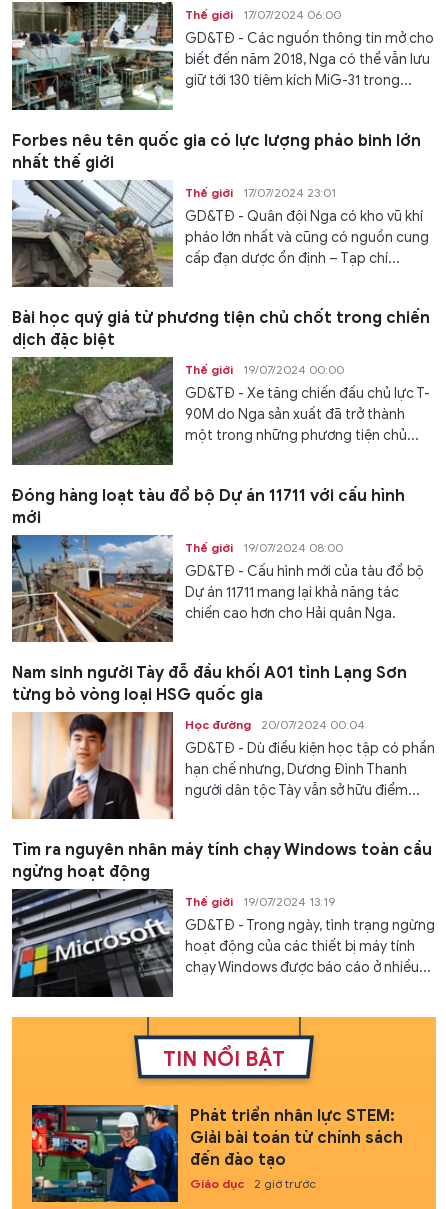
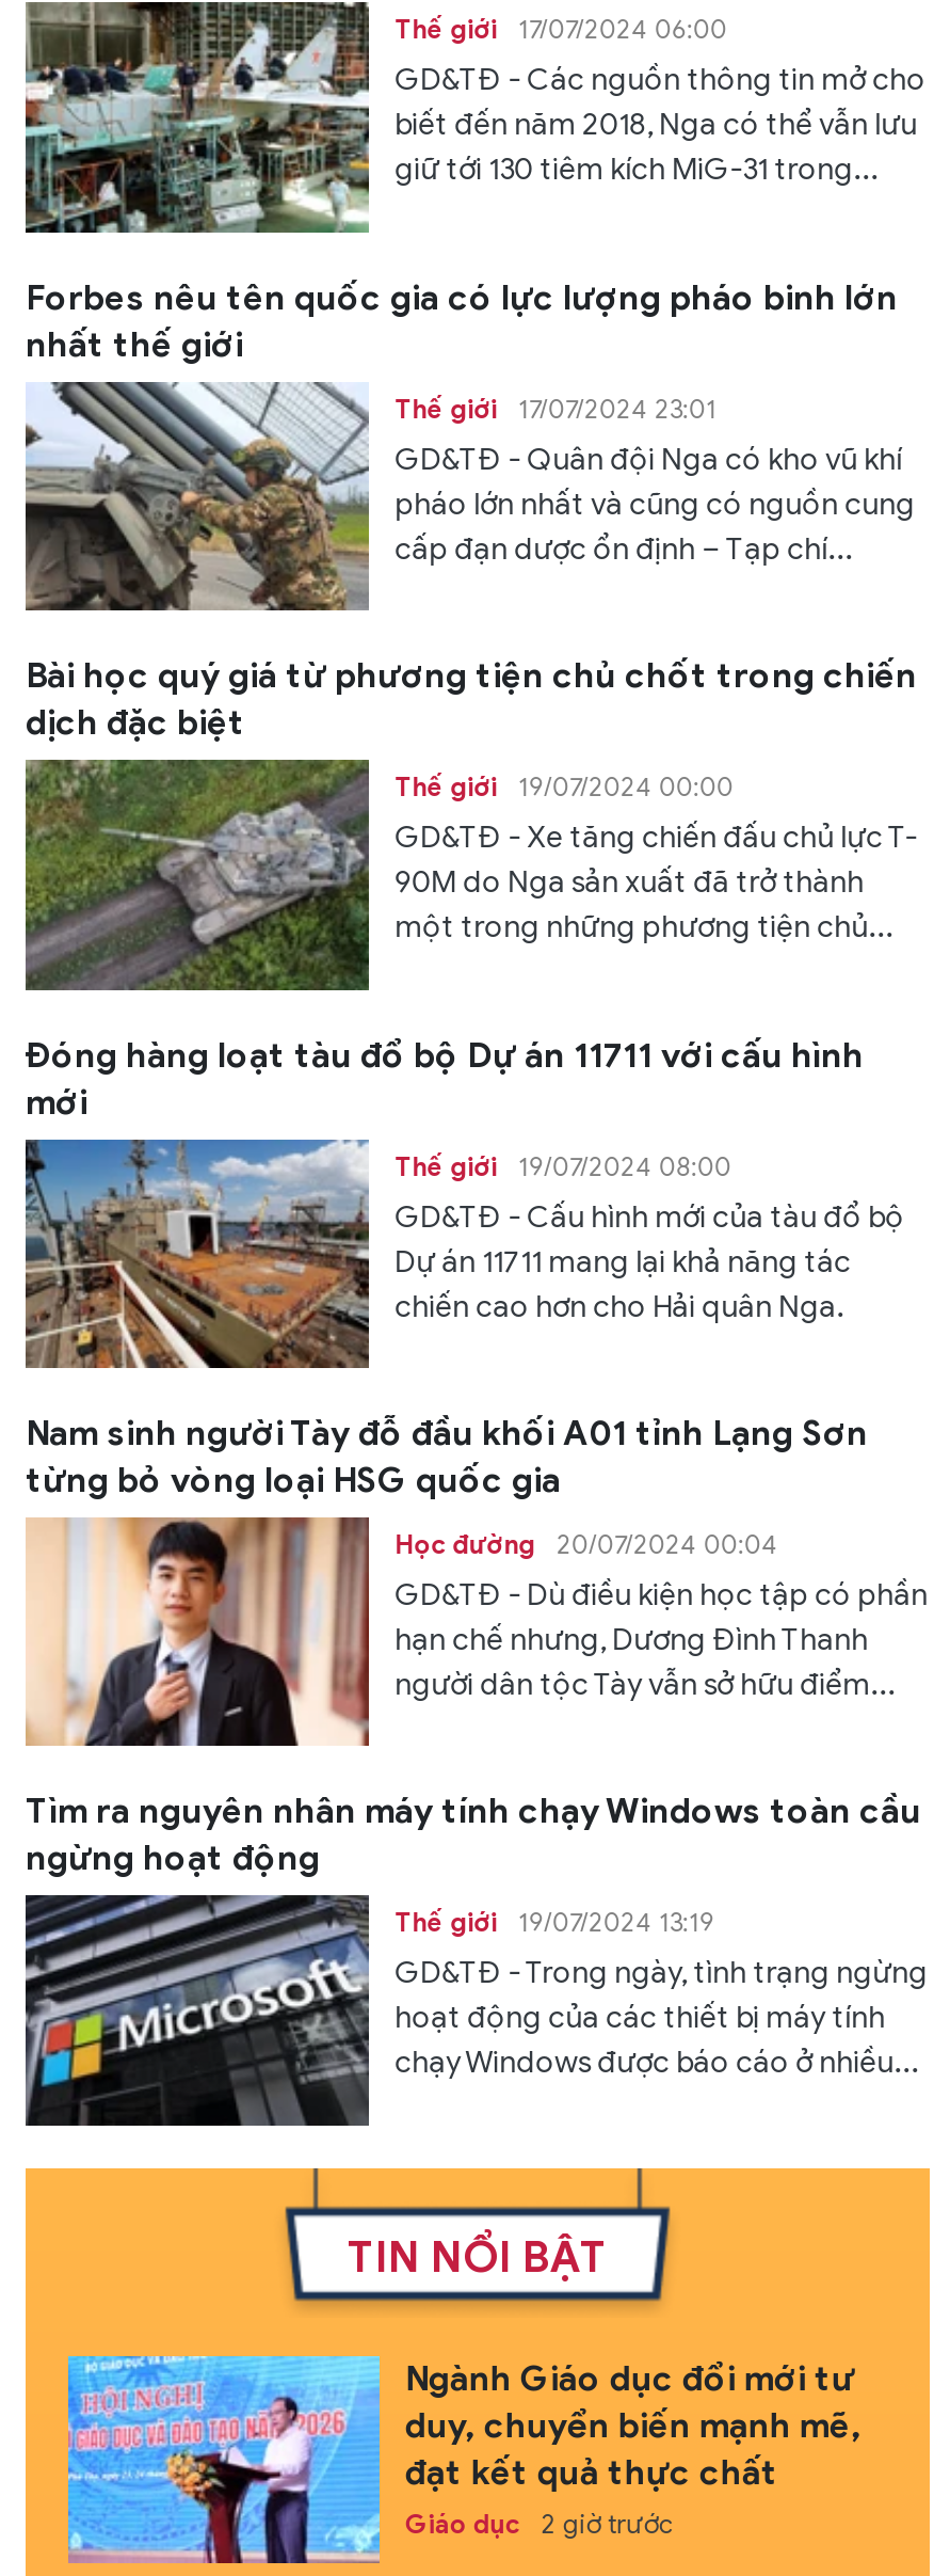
- [image]
- Phát triển nhân lực STEM:
- Giải bài toán từ chính sách
- đến đào tạo
+ [image]
+ Ngành Giáo dục đổi mới tư
+ duy, chuyển biến mạnh mẽ,
+ đạt kết quả thực chất
